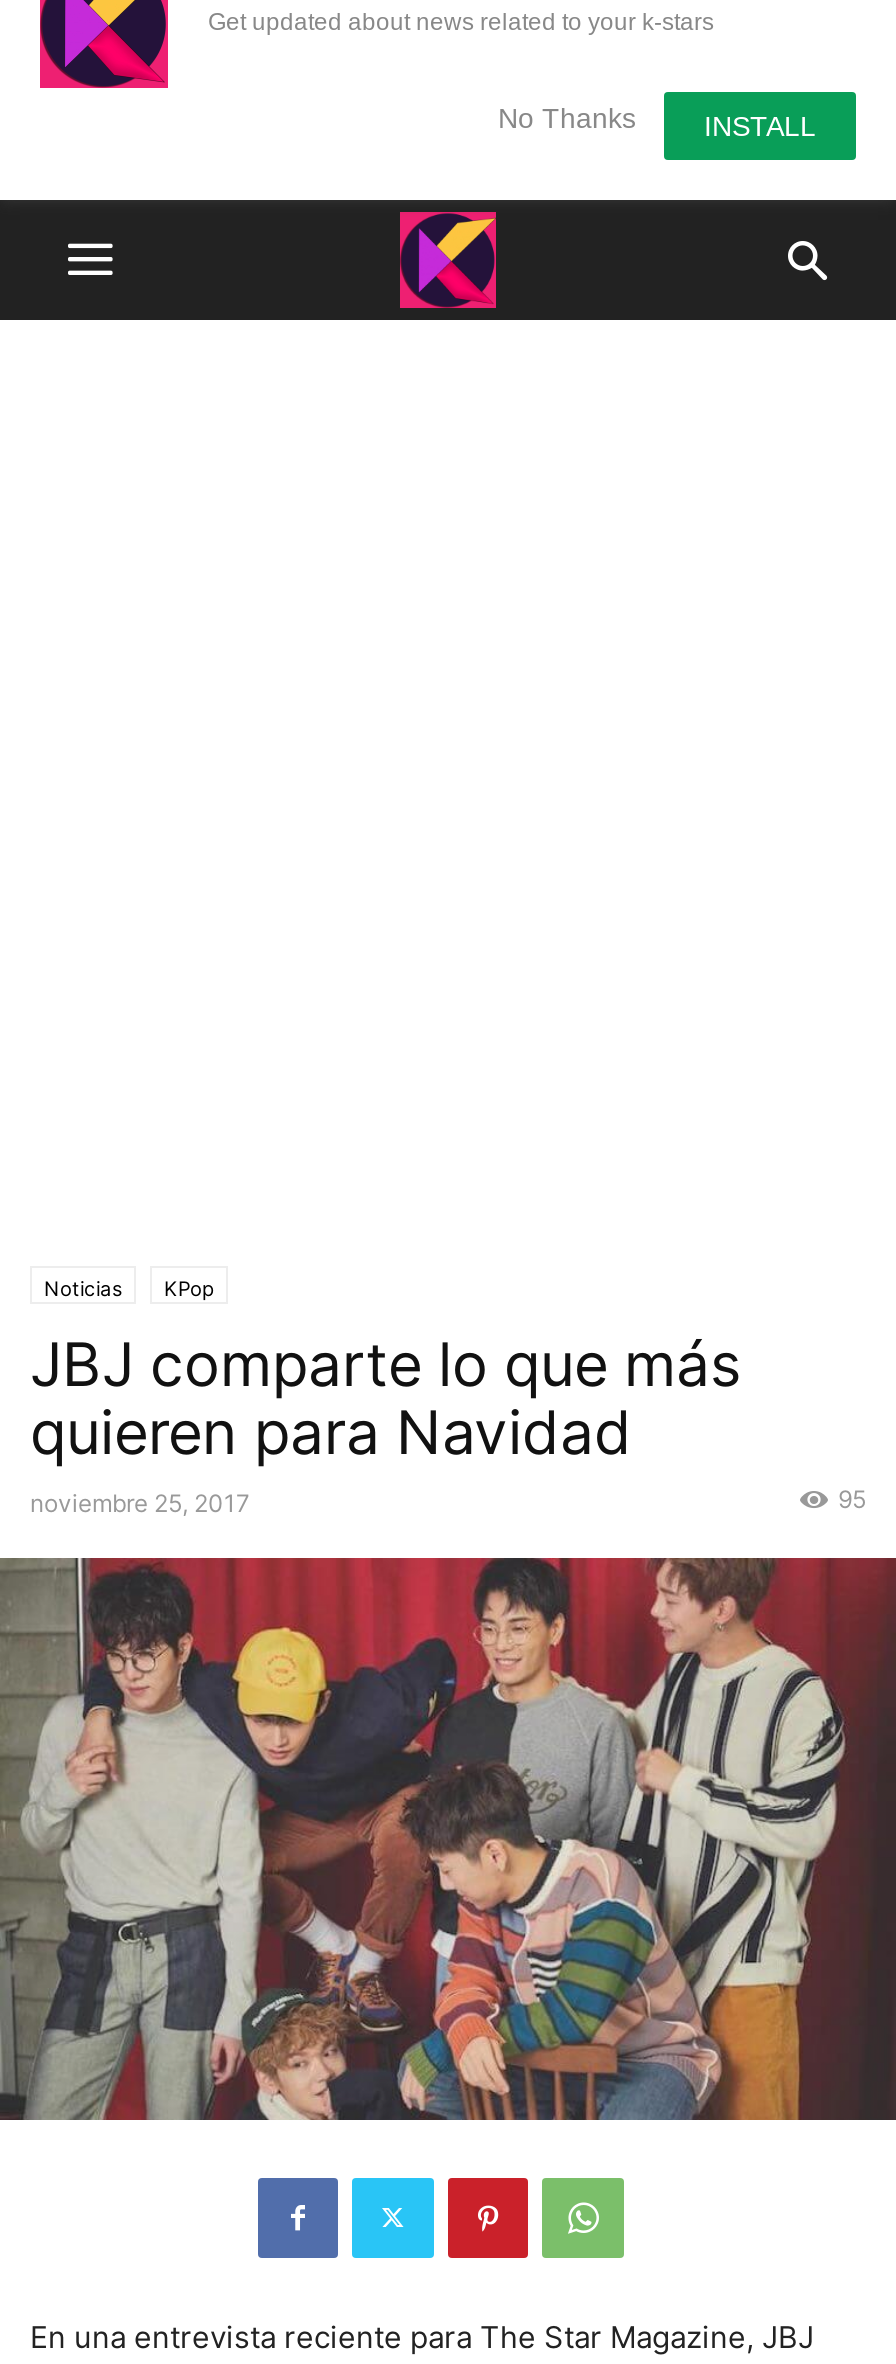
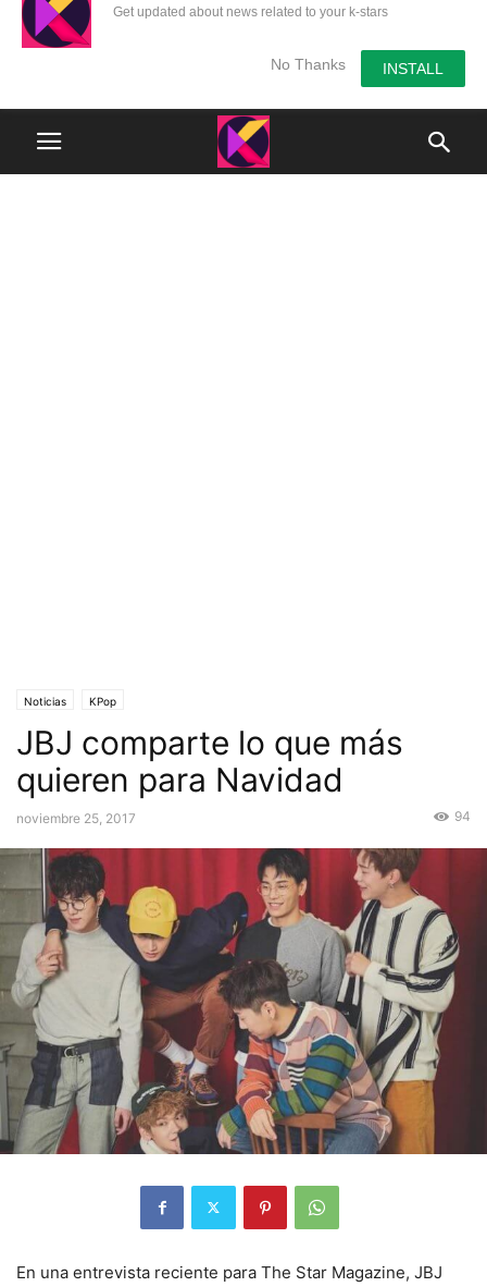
- 95
+ 94
